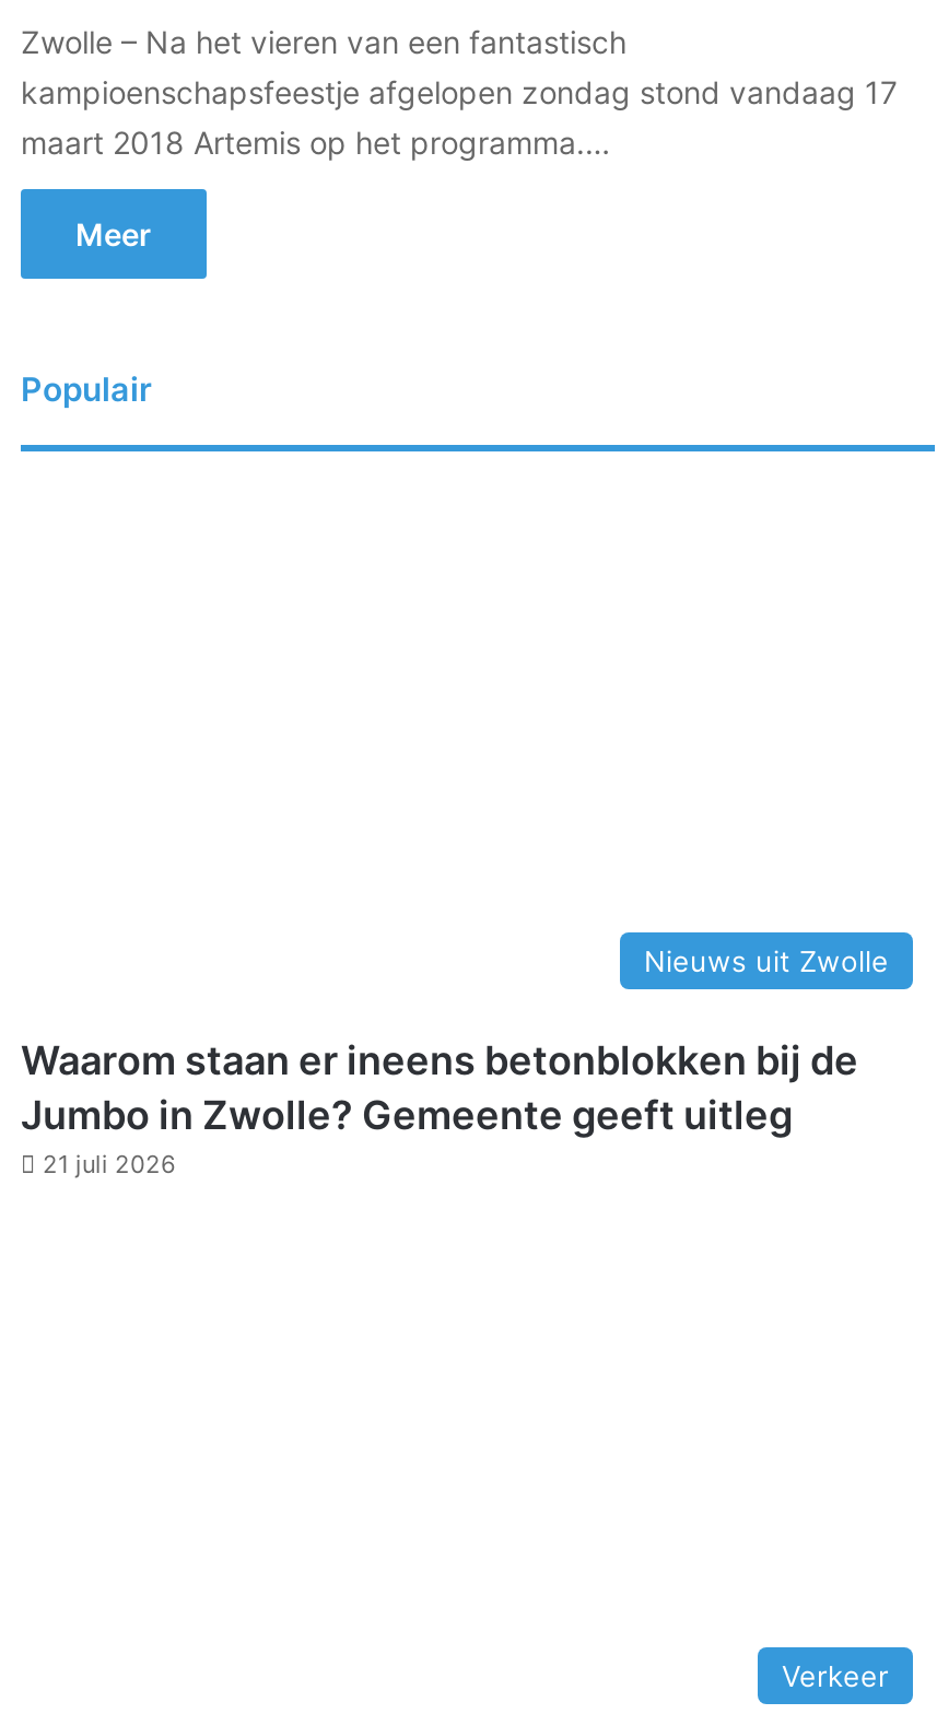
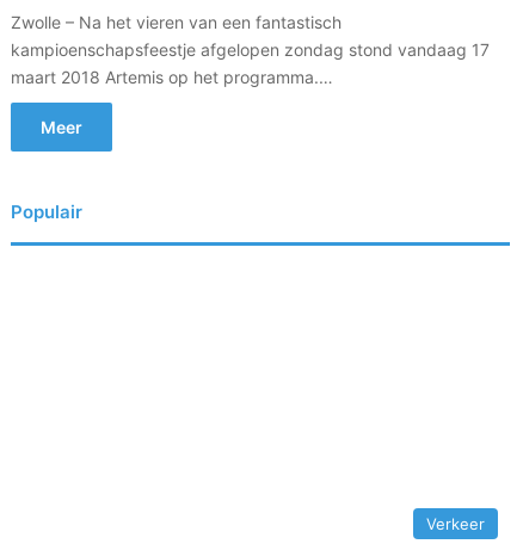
- Nieuws uit Zwolle
- Waarom staan er ineens betonblokken bij de
- Jumbo in Zwolle? Gemeente geeft uitleg
- 21 juli 2026
